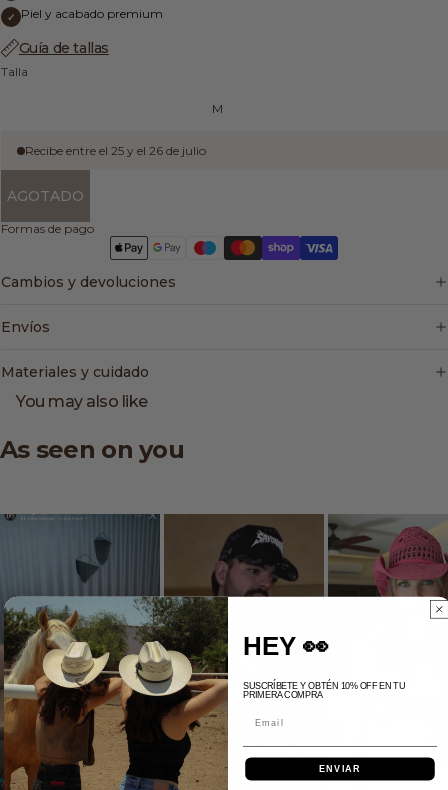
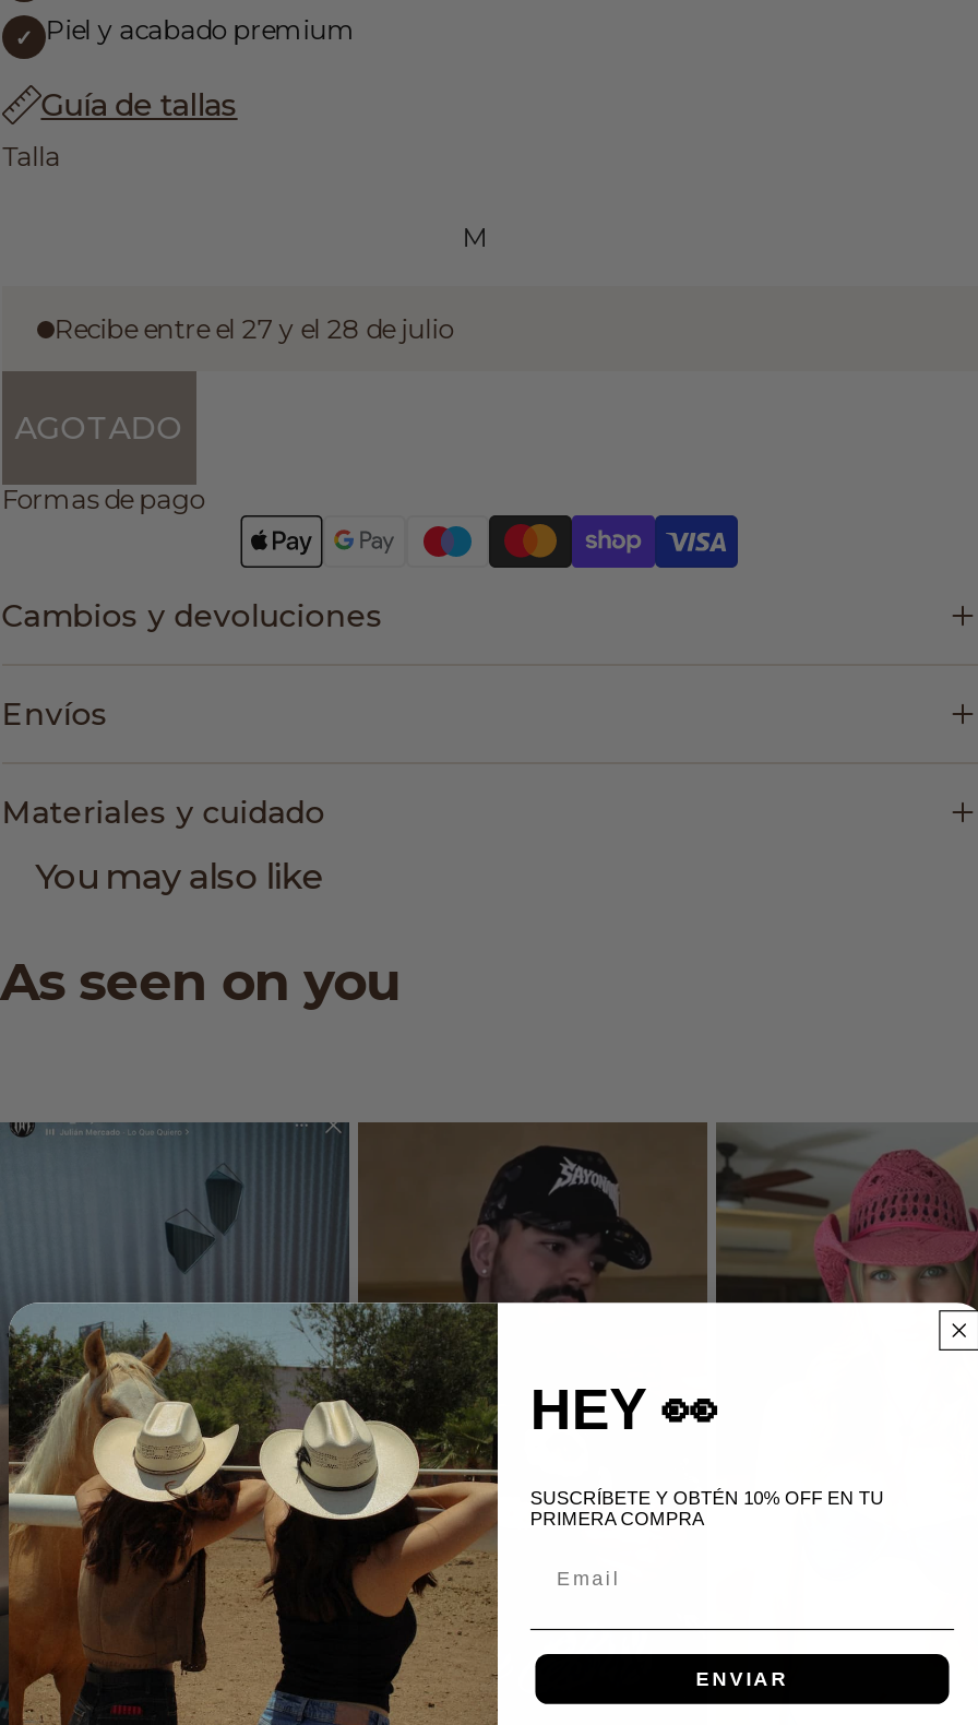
- Recibe entre el 25 y el 26 de julio
+ Recibe entre el 27 y el 28 de julio
